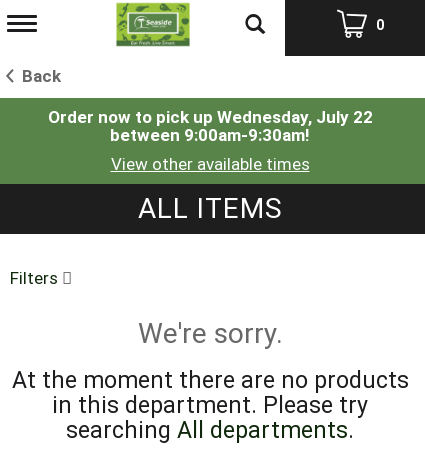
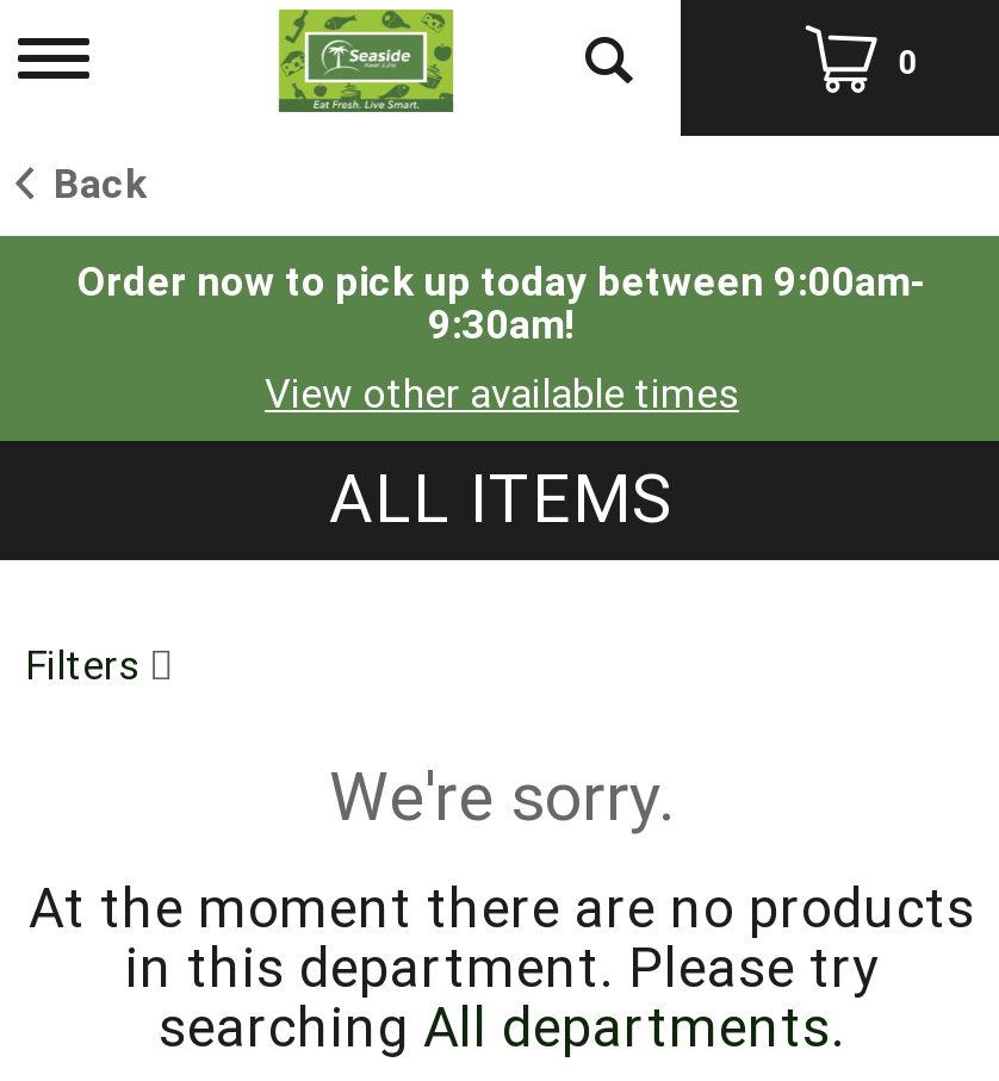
- Order now to pick up Wednesday, July 22
- between 9:00am-9:30am!
+ Order now to pick up today between 9:00am-
+ 9:30am!
